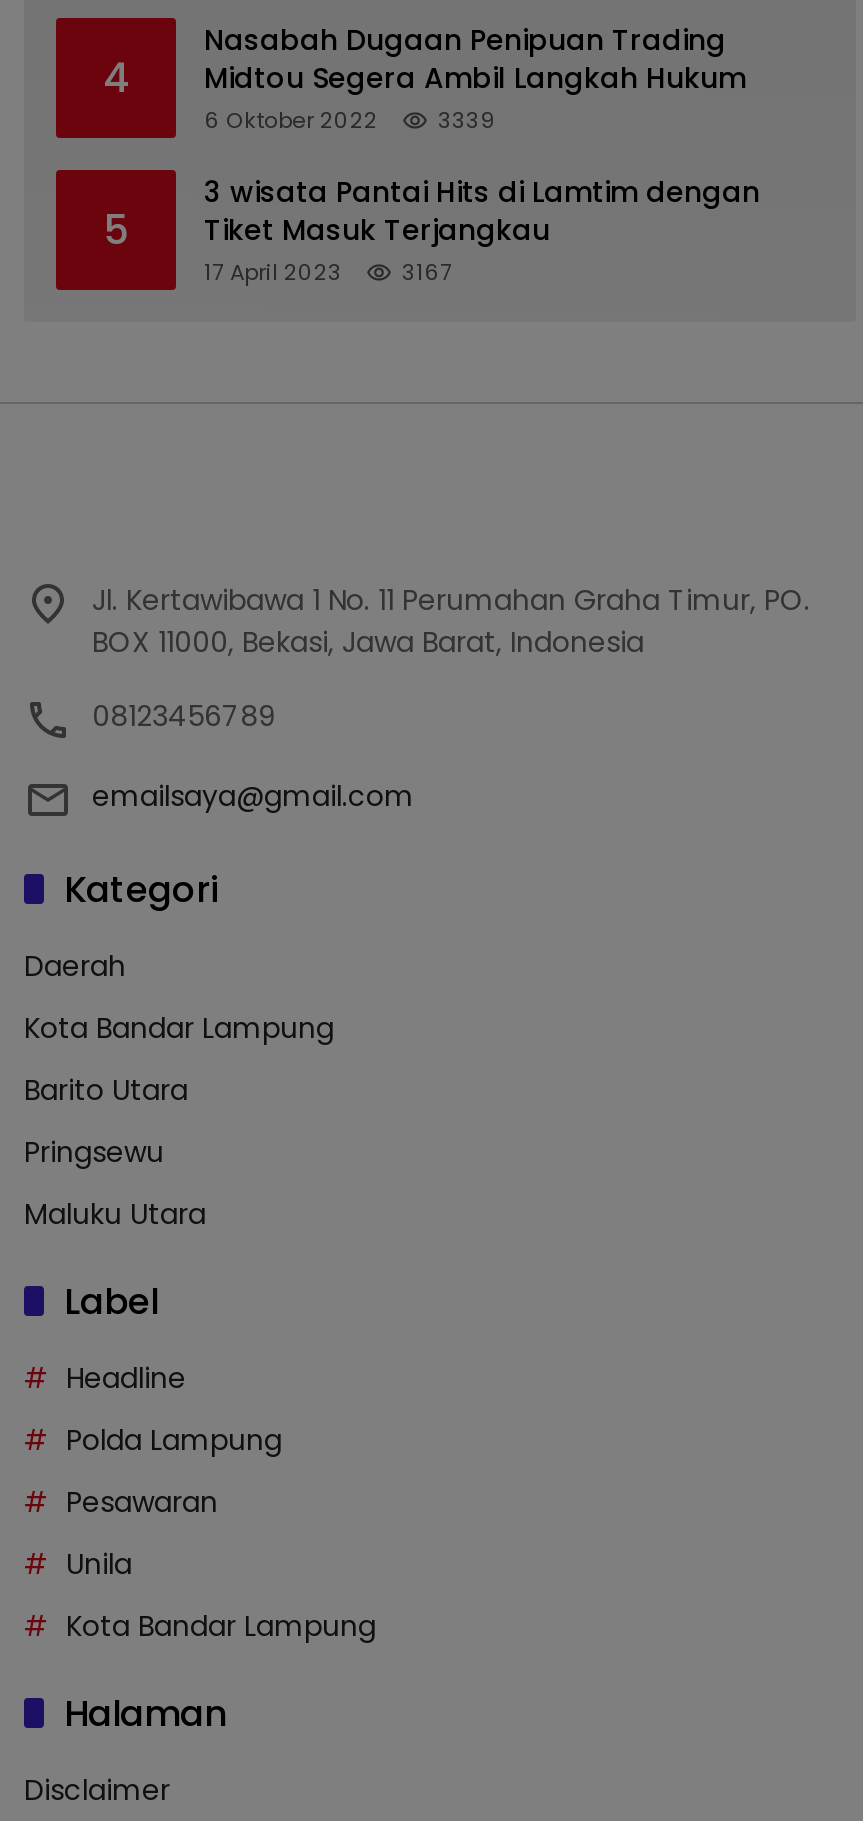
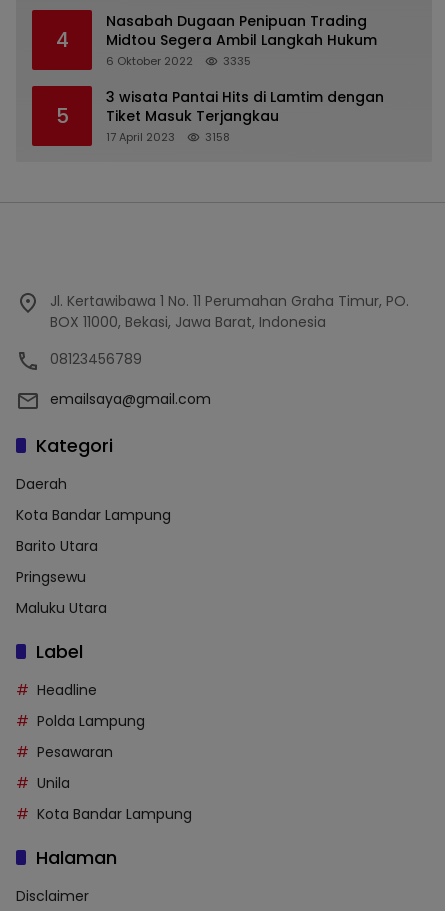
- 6 Oktober 2022 3339
+ 6 Oktober 2022 3335

- 17 April 2023 3167
+ 17 April 2023 3158
